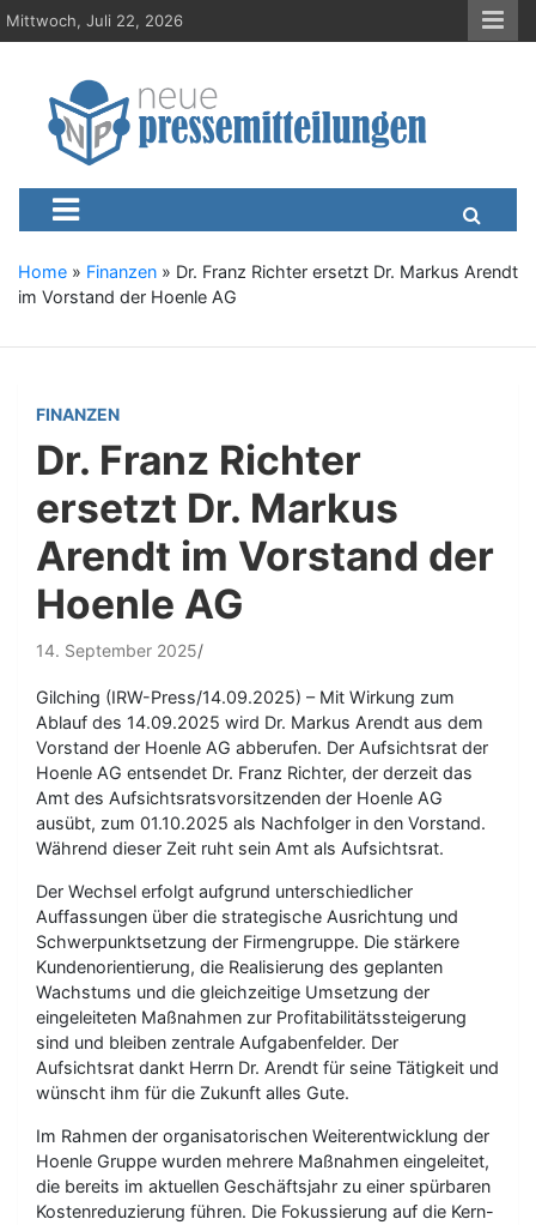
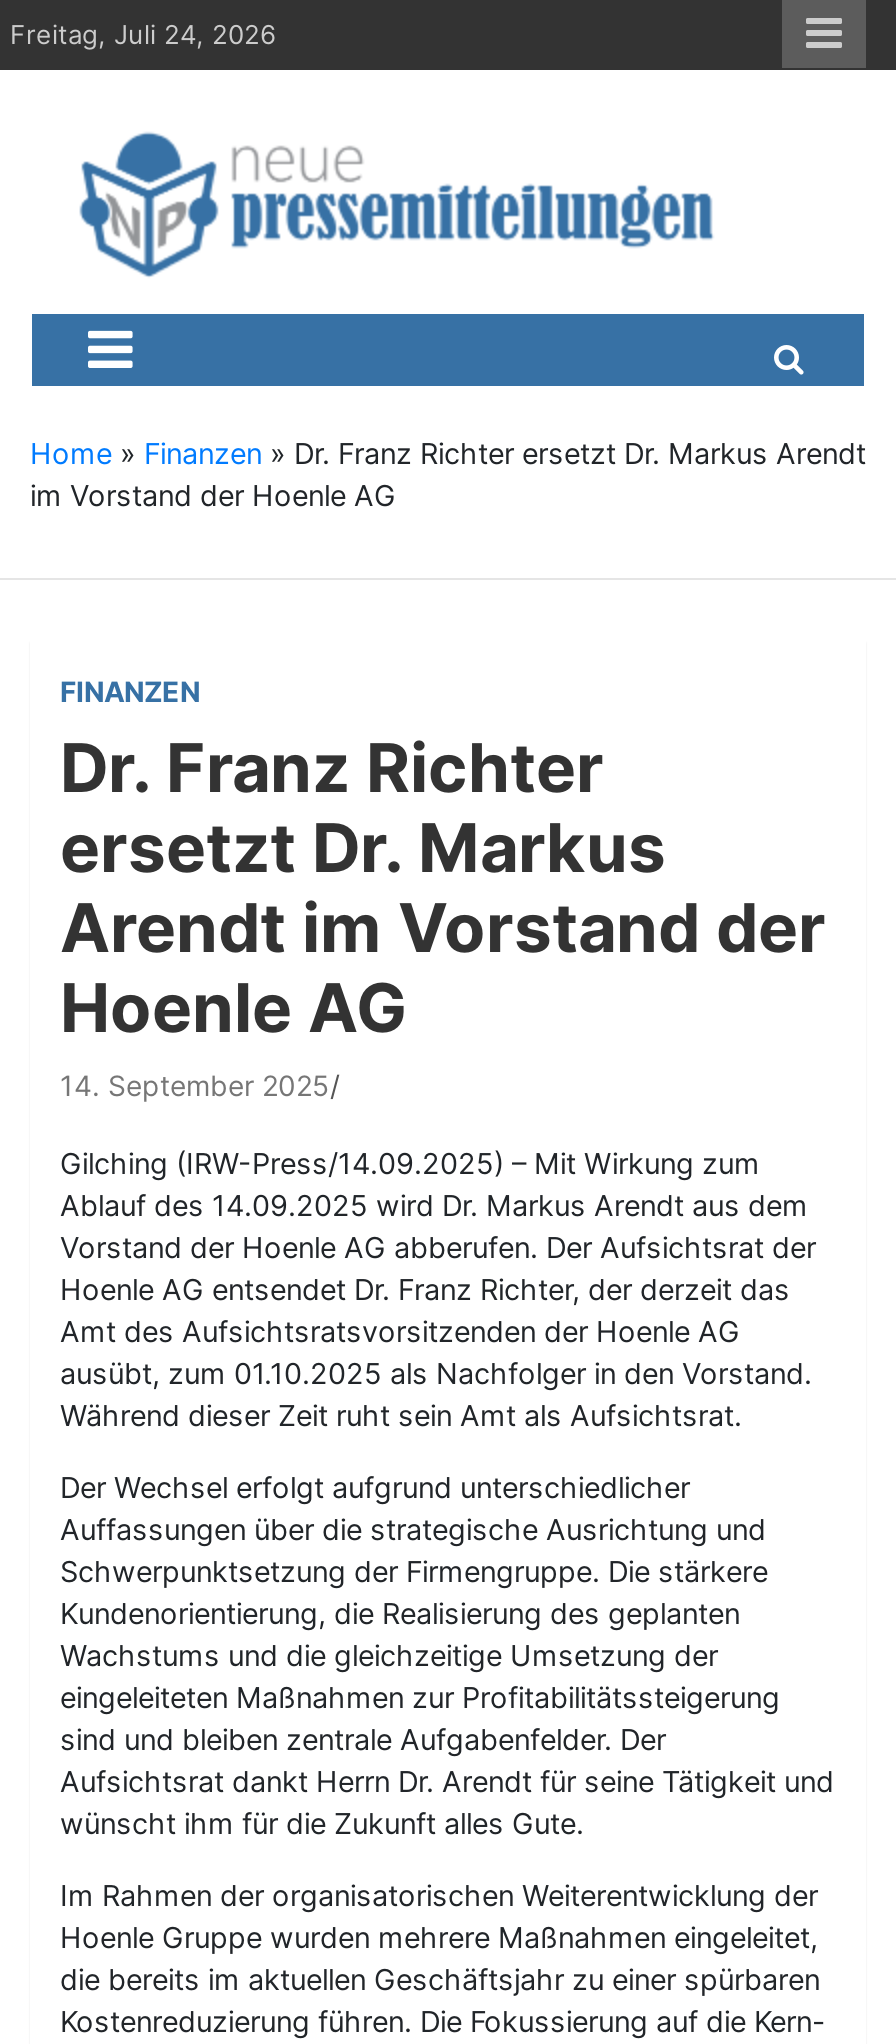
- Mittwoch, Juli 22, 2026
+ Freitag, Juli 24, 2026
